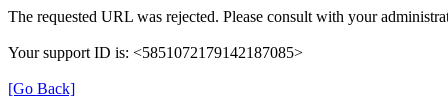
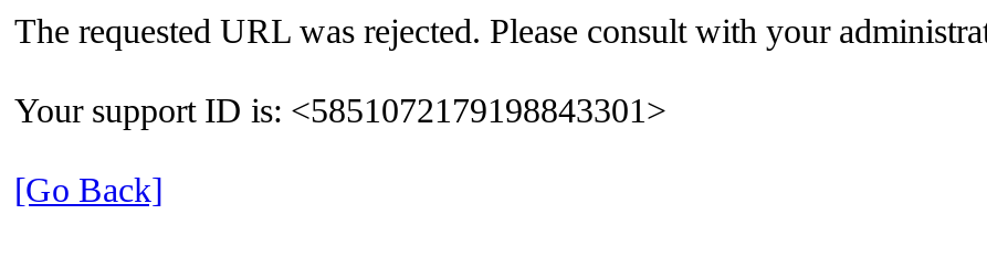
- Your support ID is: <5851072179142187085>
+ Your support ID is: <5851072179198843301>
